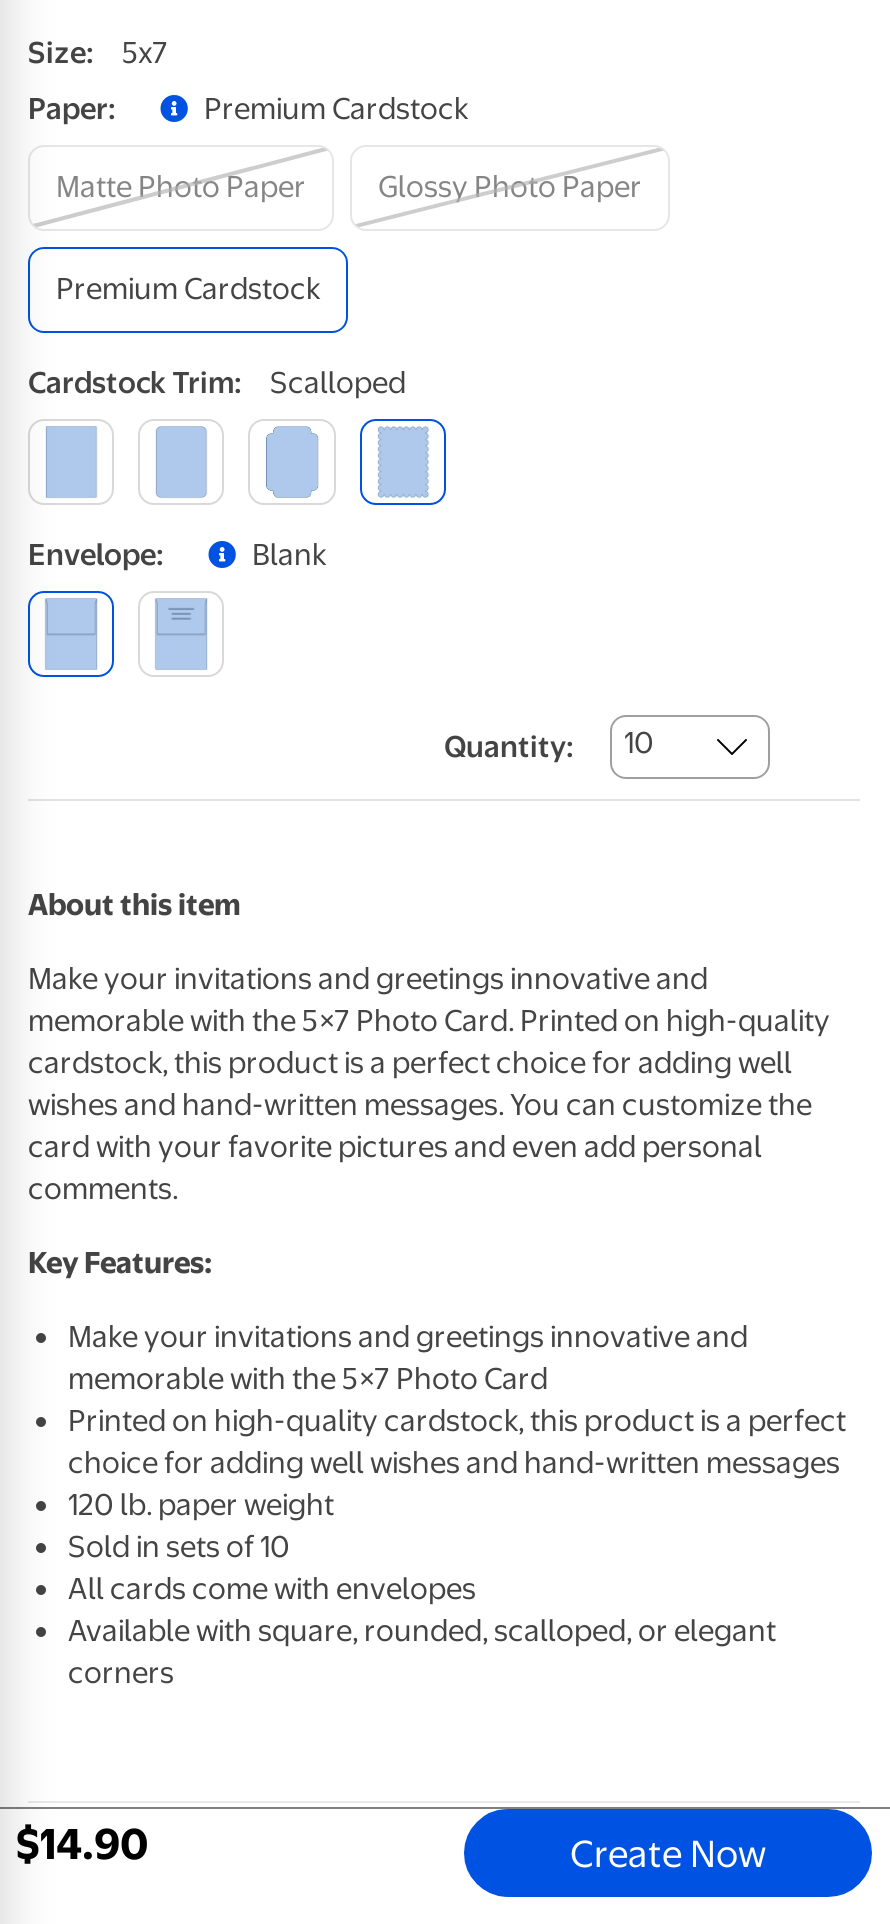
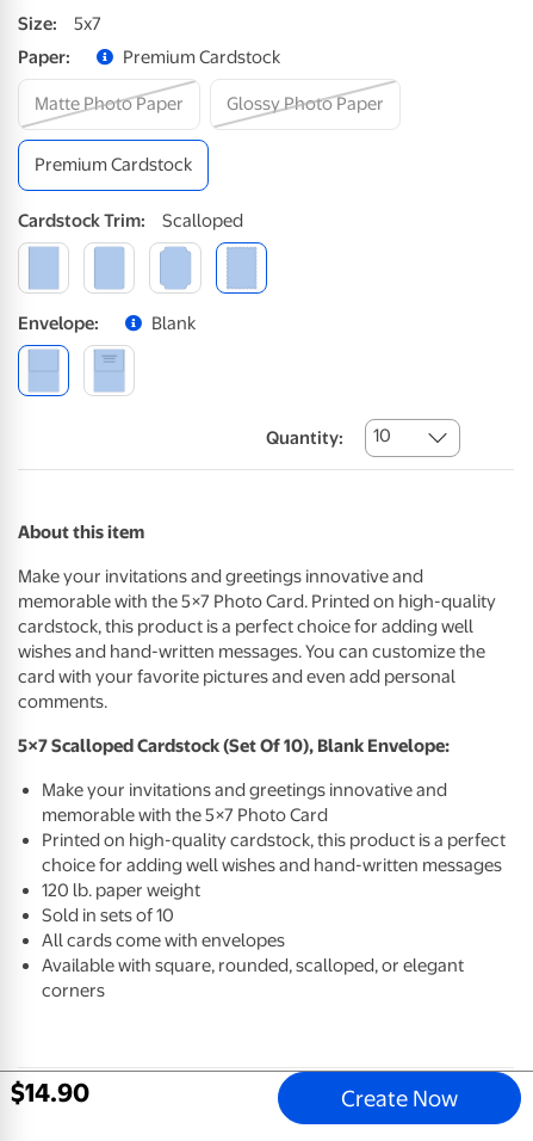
- Key Features:
+ 5×7 Scalloped Cardstock (Set Of 10), Blank Envelope:
